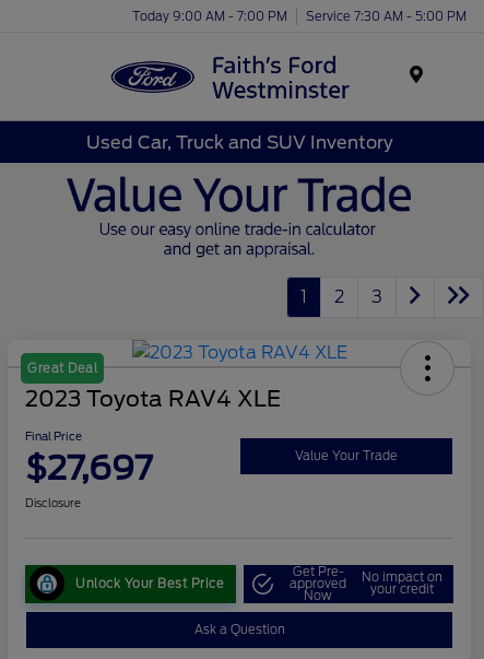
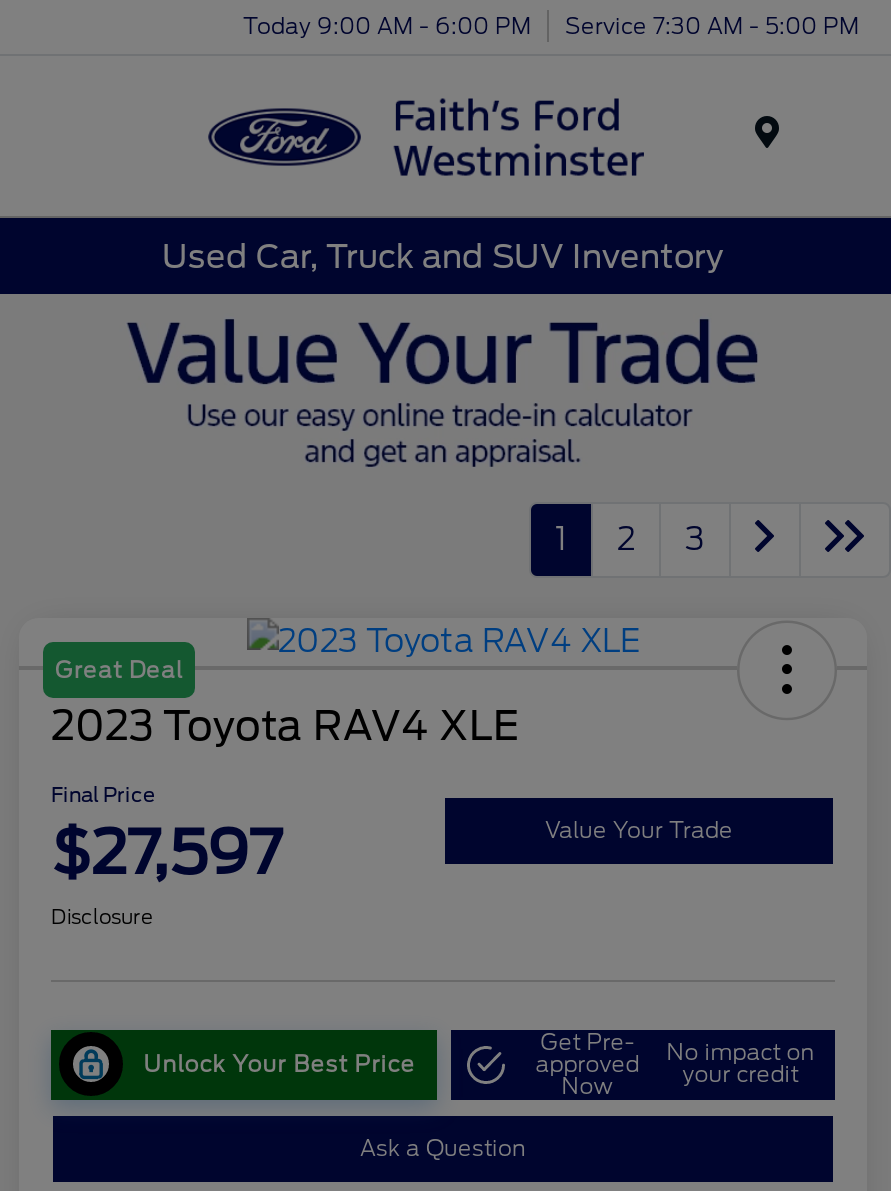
- Today 9:00 AM - 7:00 PM Service 7:30 AM - 5:00 PM
+ Today 9:00 AM - 6:00 PM Service 7:30 AM - 5:00 PM

- $27,697
+ $27,597
